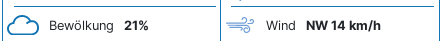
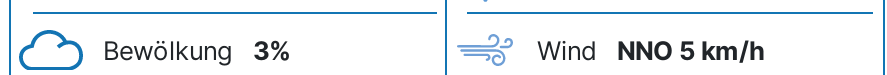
- Bewölkung 21%
+ Bewölkung 3%

- Wind NW 14 km/h
+ Wind NNO 5 km/h
